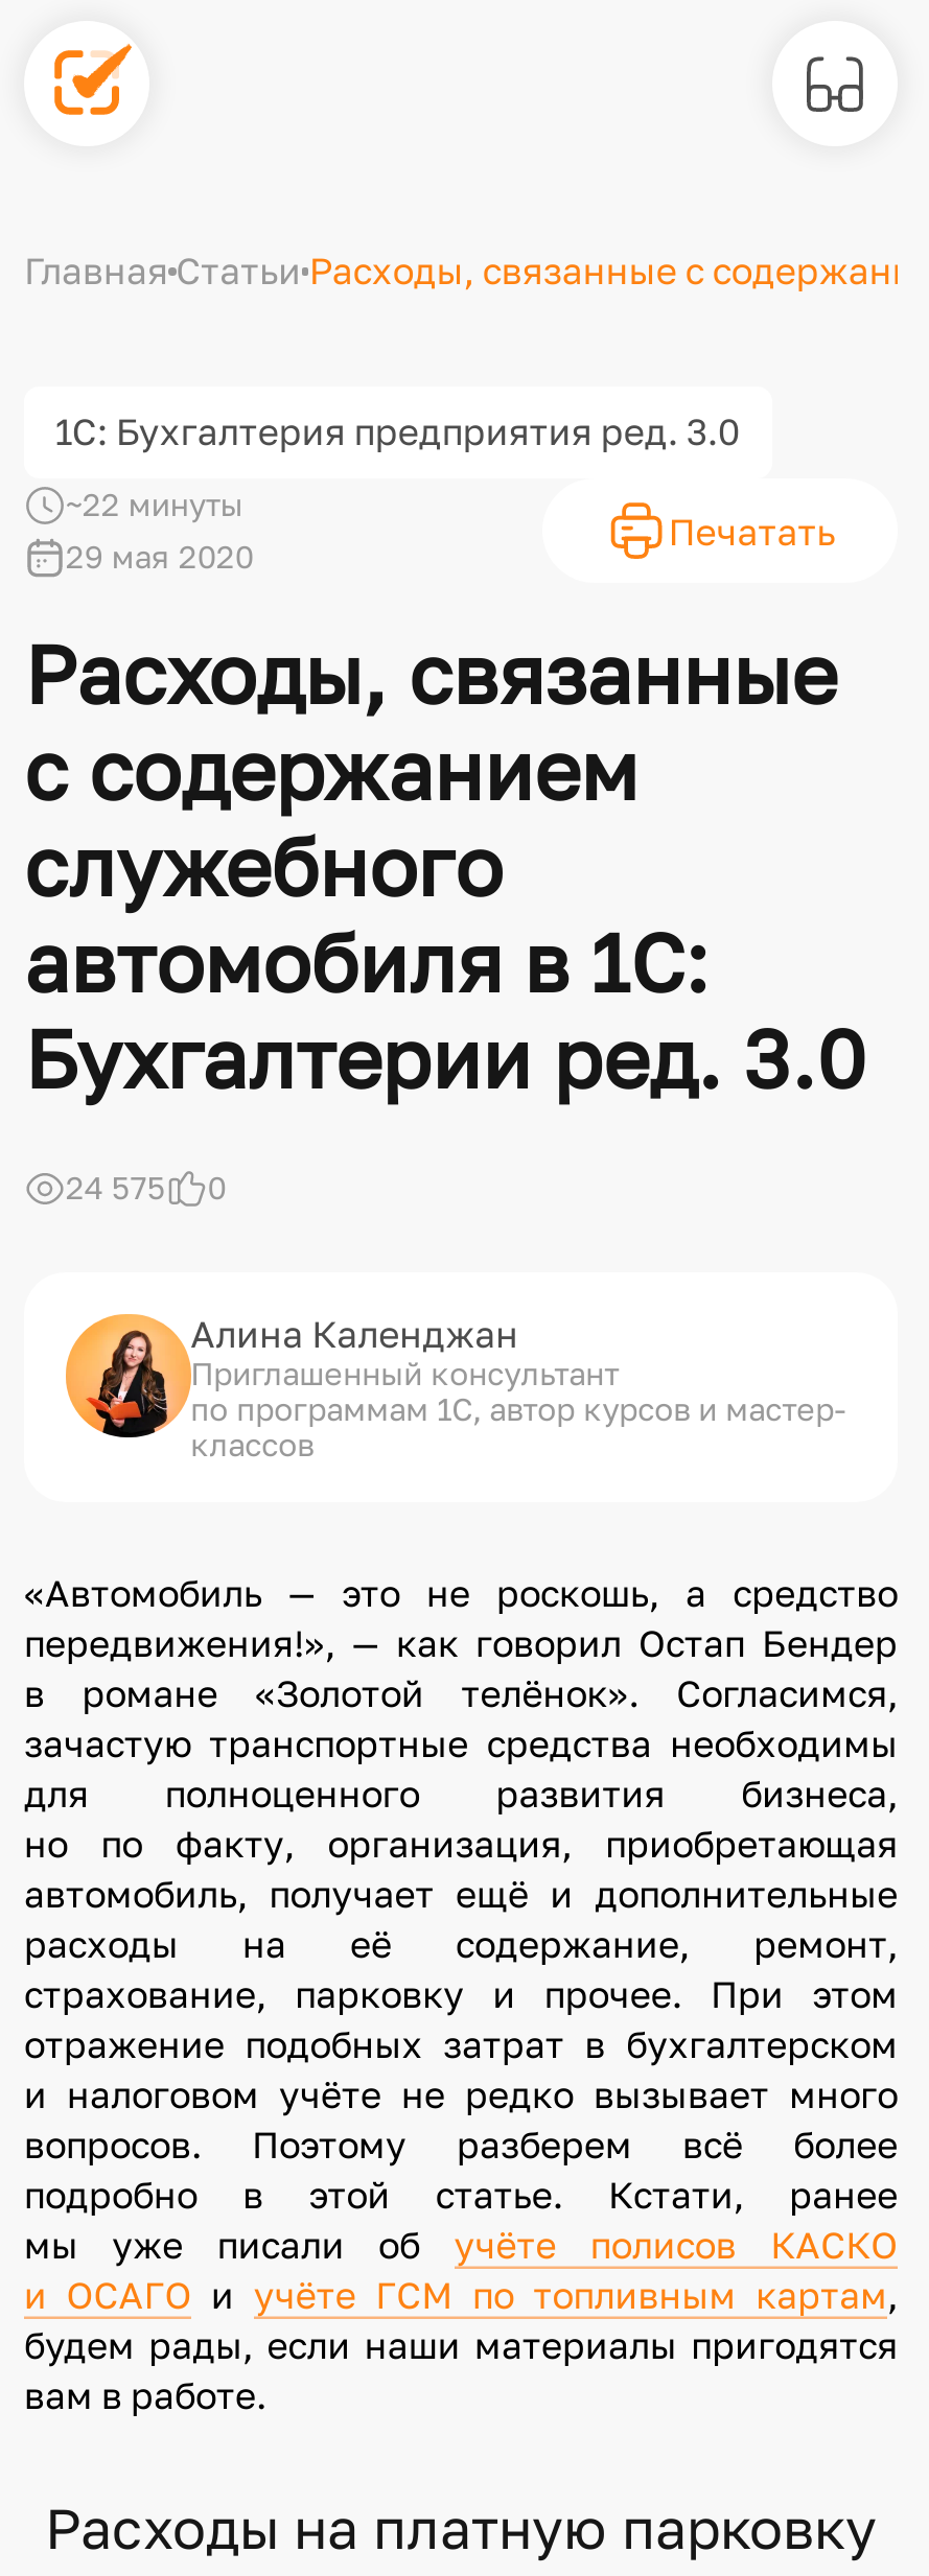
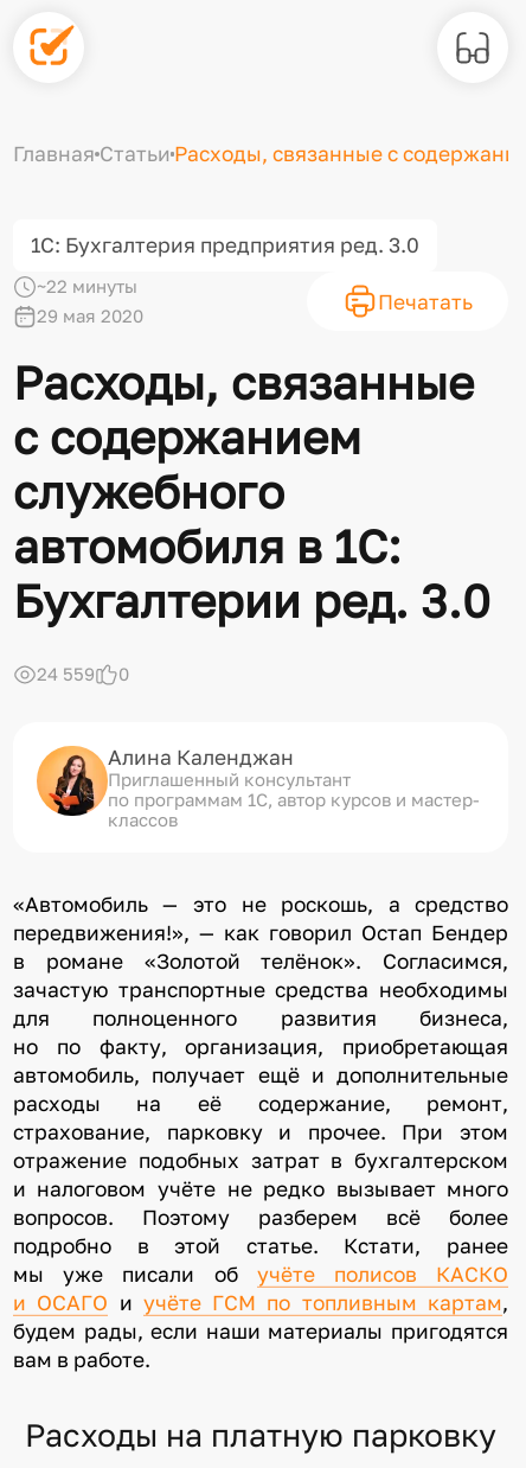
- 24 575
+ 24 559
